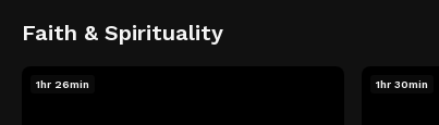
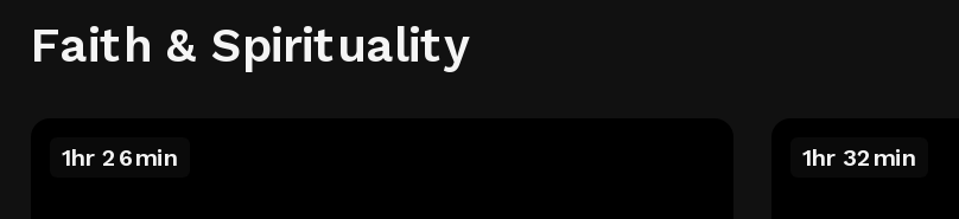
- 1hr 30min
+ 1hr 32min
